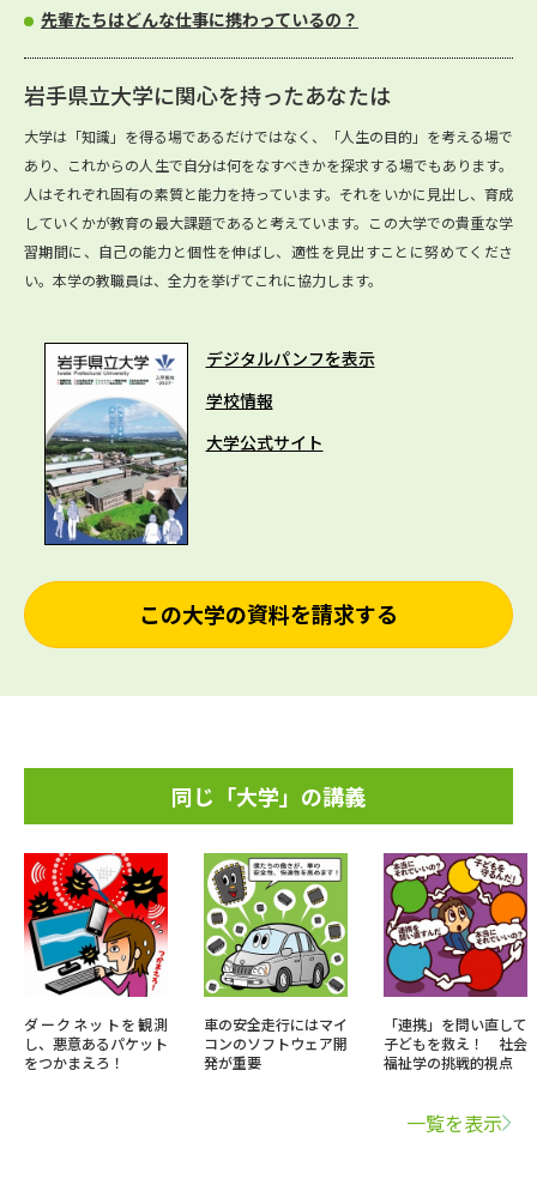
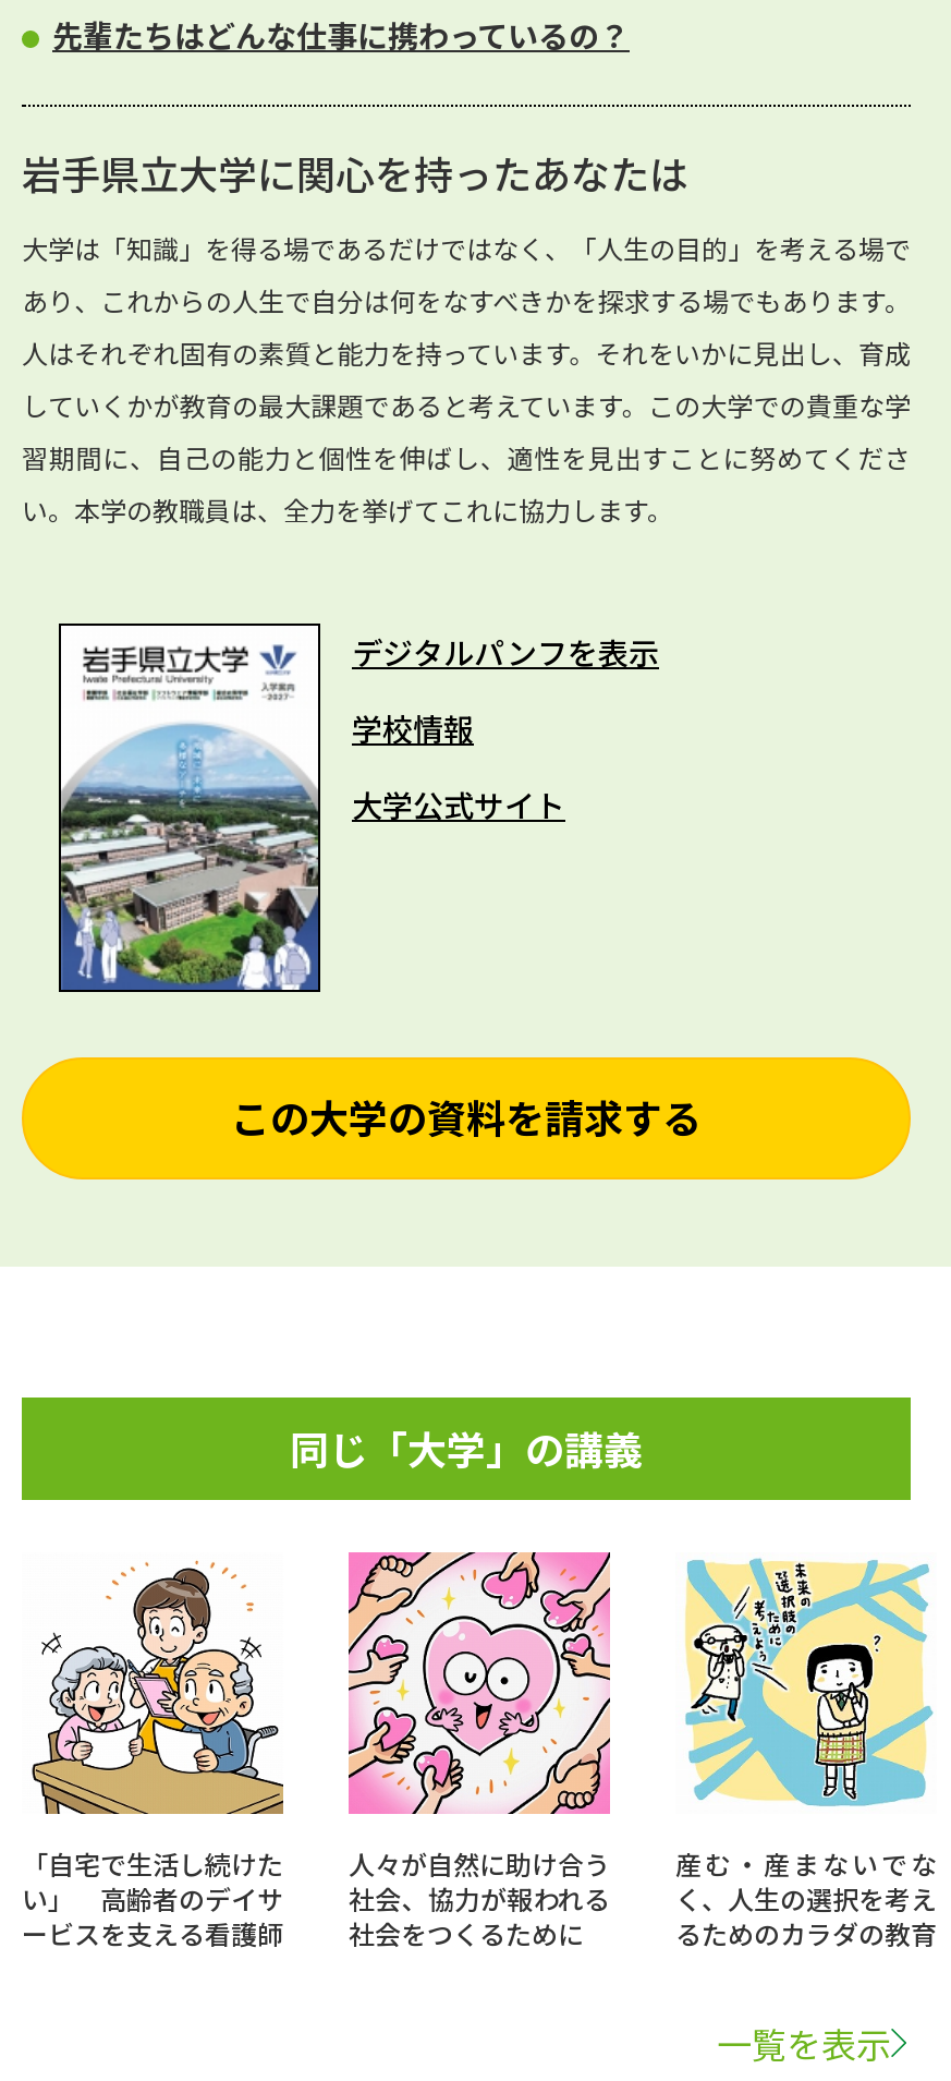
- [image]
- ダークネットを観測
- し、悪意あるパケット
- をつかまえろ！
+ [image]
+ 「自宅で生活し続けた
+ い」 高齢者のデイサ
+ ービスを支える看護師

- [image]
- 車の安全走行にはマイ
- コンのソフトウェア開
- 発が重要
+ [image]
+ 人々が自然に助け合う
+ 社会、協力が報われる
+ 社会をつくるために

- [image]
- 「連携」を問い直して
- 子どもを救え！ 社会
- 福祉学の挑戦的視点
+ [image]
+ 産む・産まないでな
+ く、人生の選択を考え
+ るためのカラダの教育
